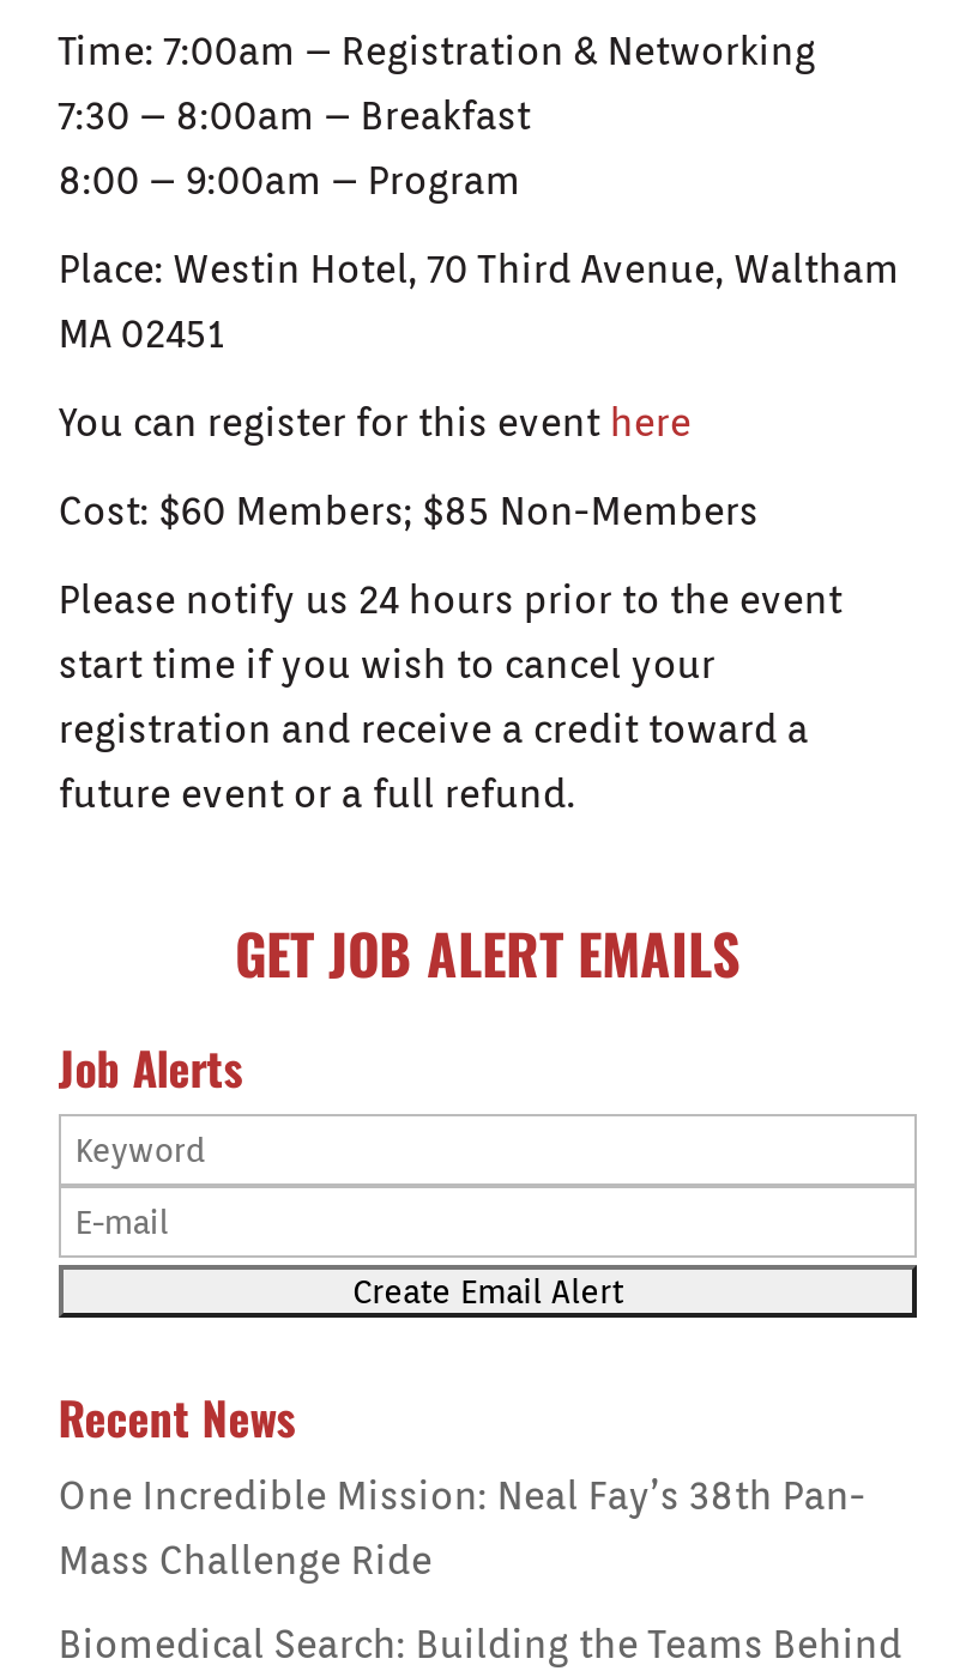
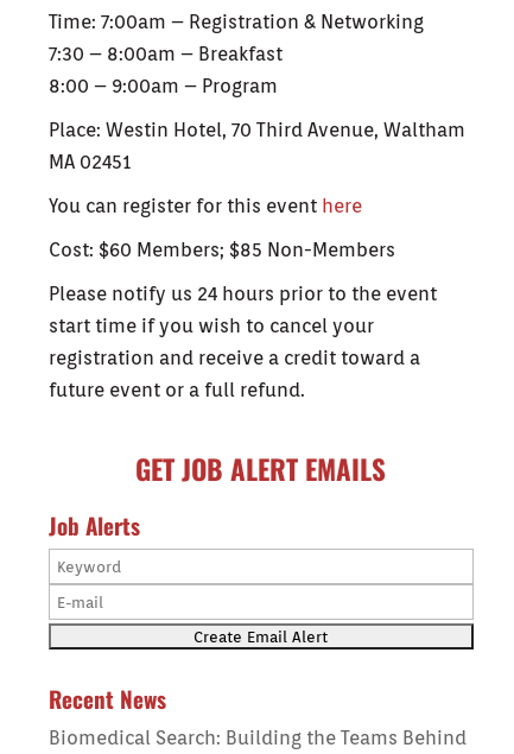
- One Incredible Mission: Neal Fay’s 38th Pan-
- Mass Challenge Ride
